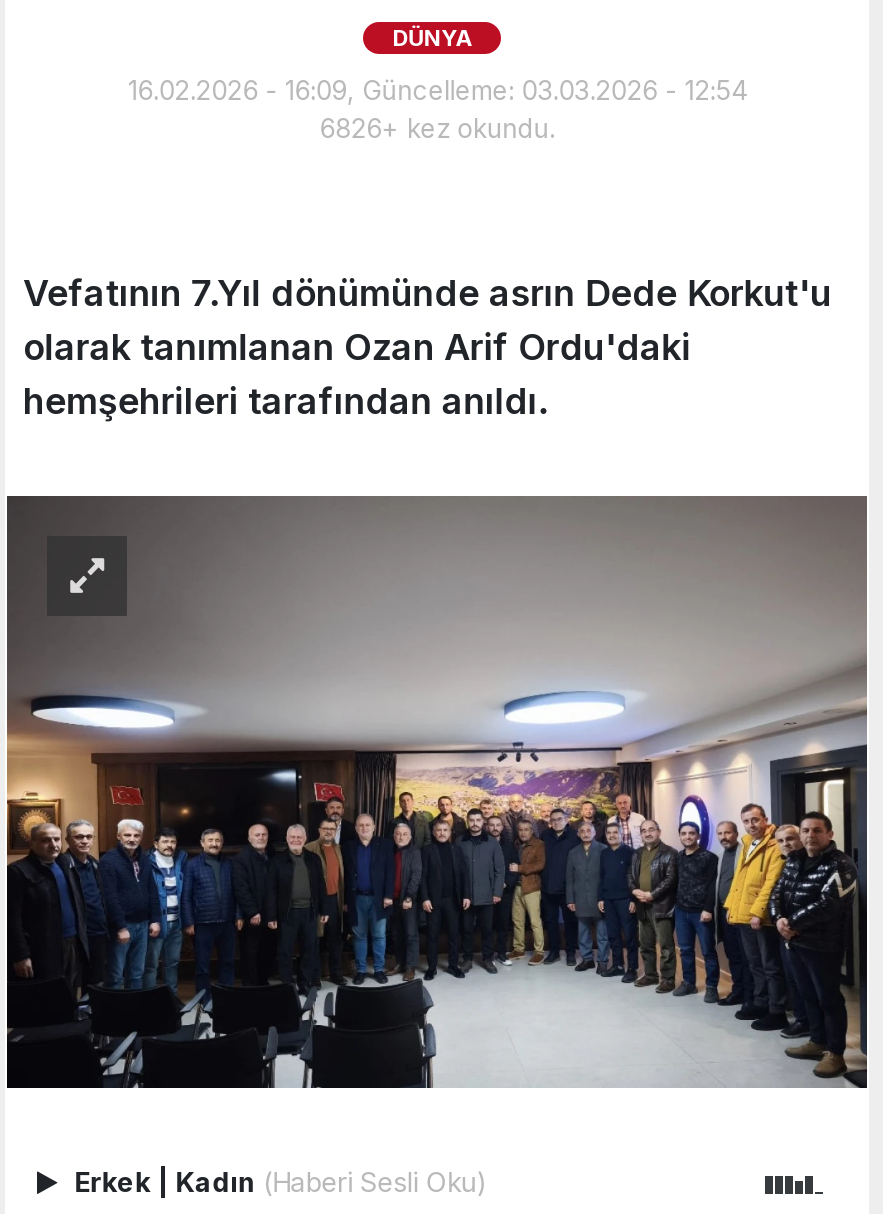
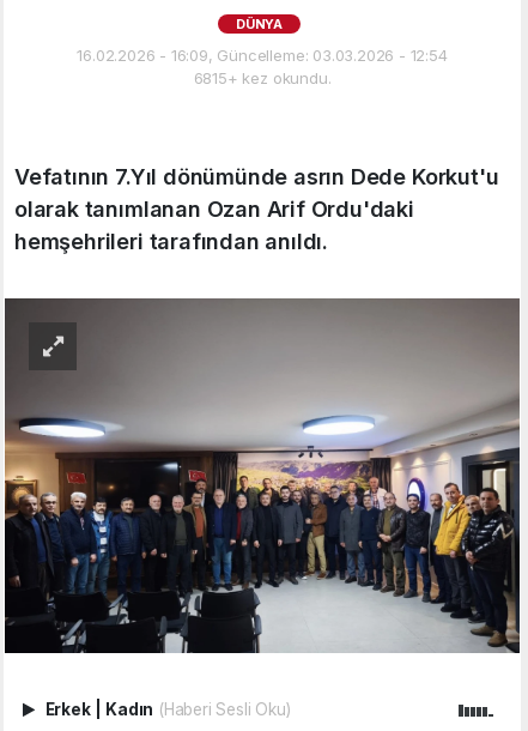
- 6826+ kez okundu.
+ 6815+ kez okundu.
